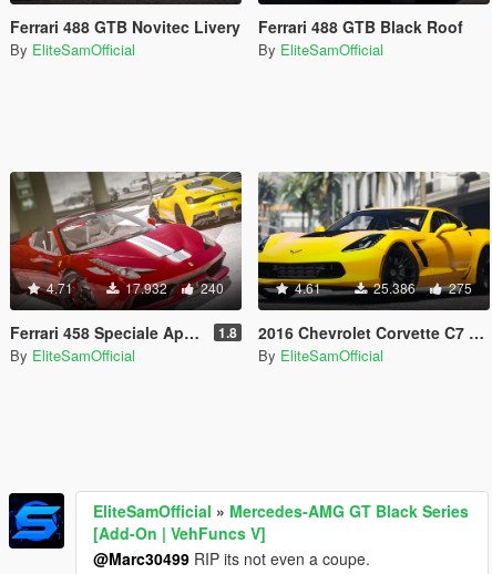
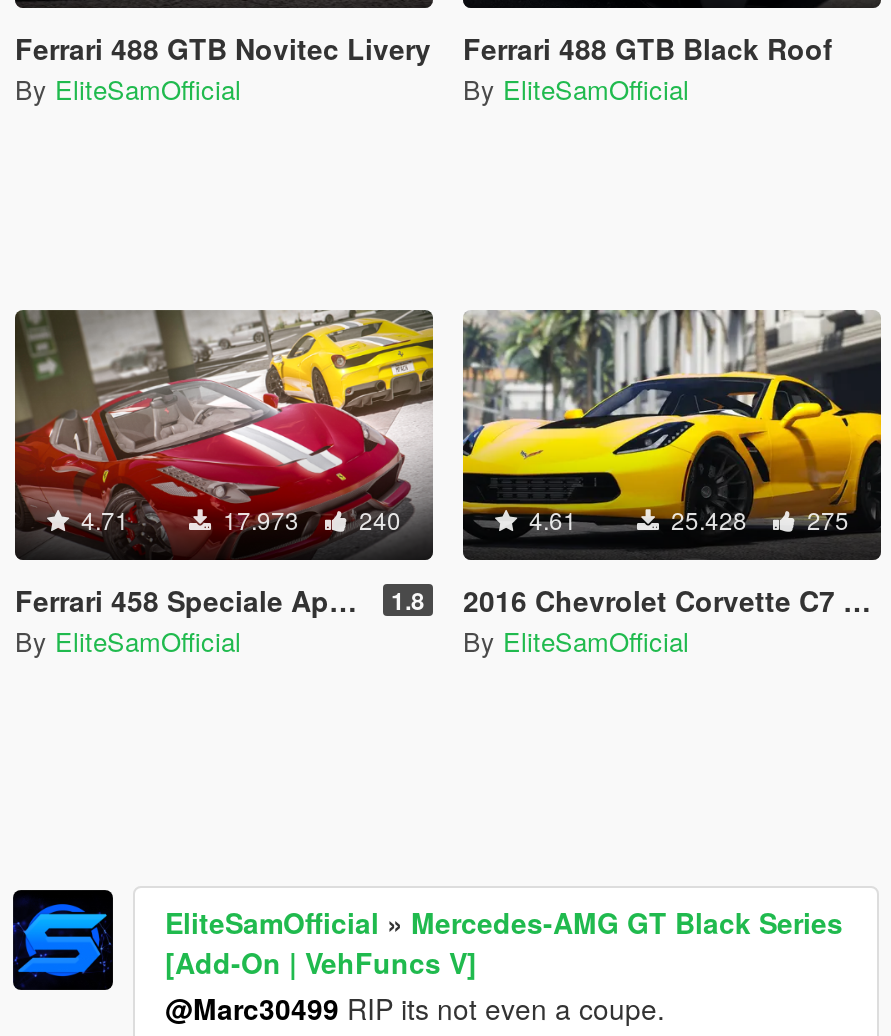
- 17.932 240
+ 17.973 240

- 25.386 275
+ 25.428 275
